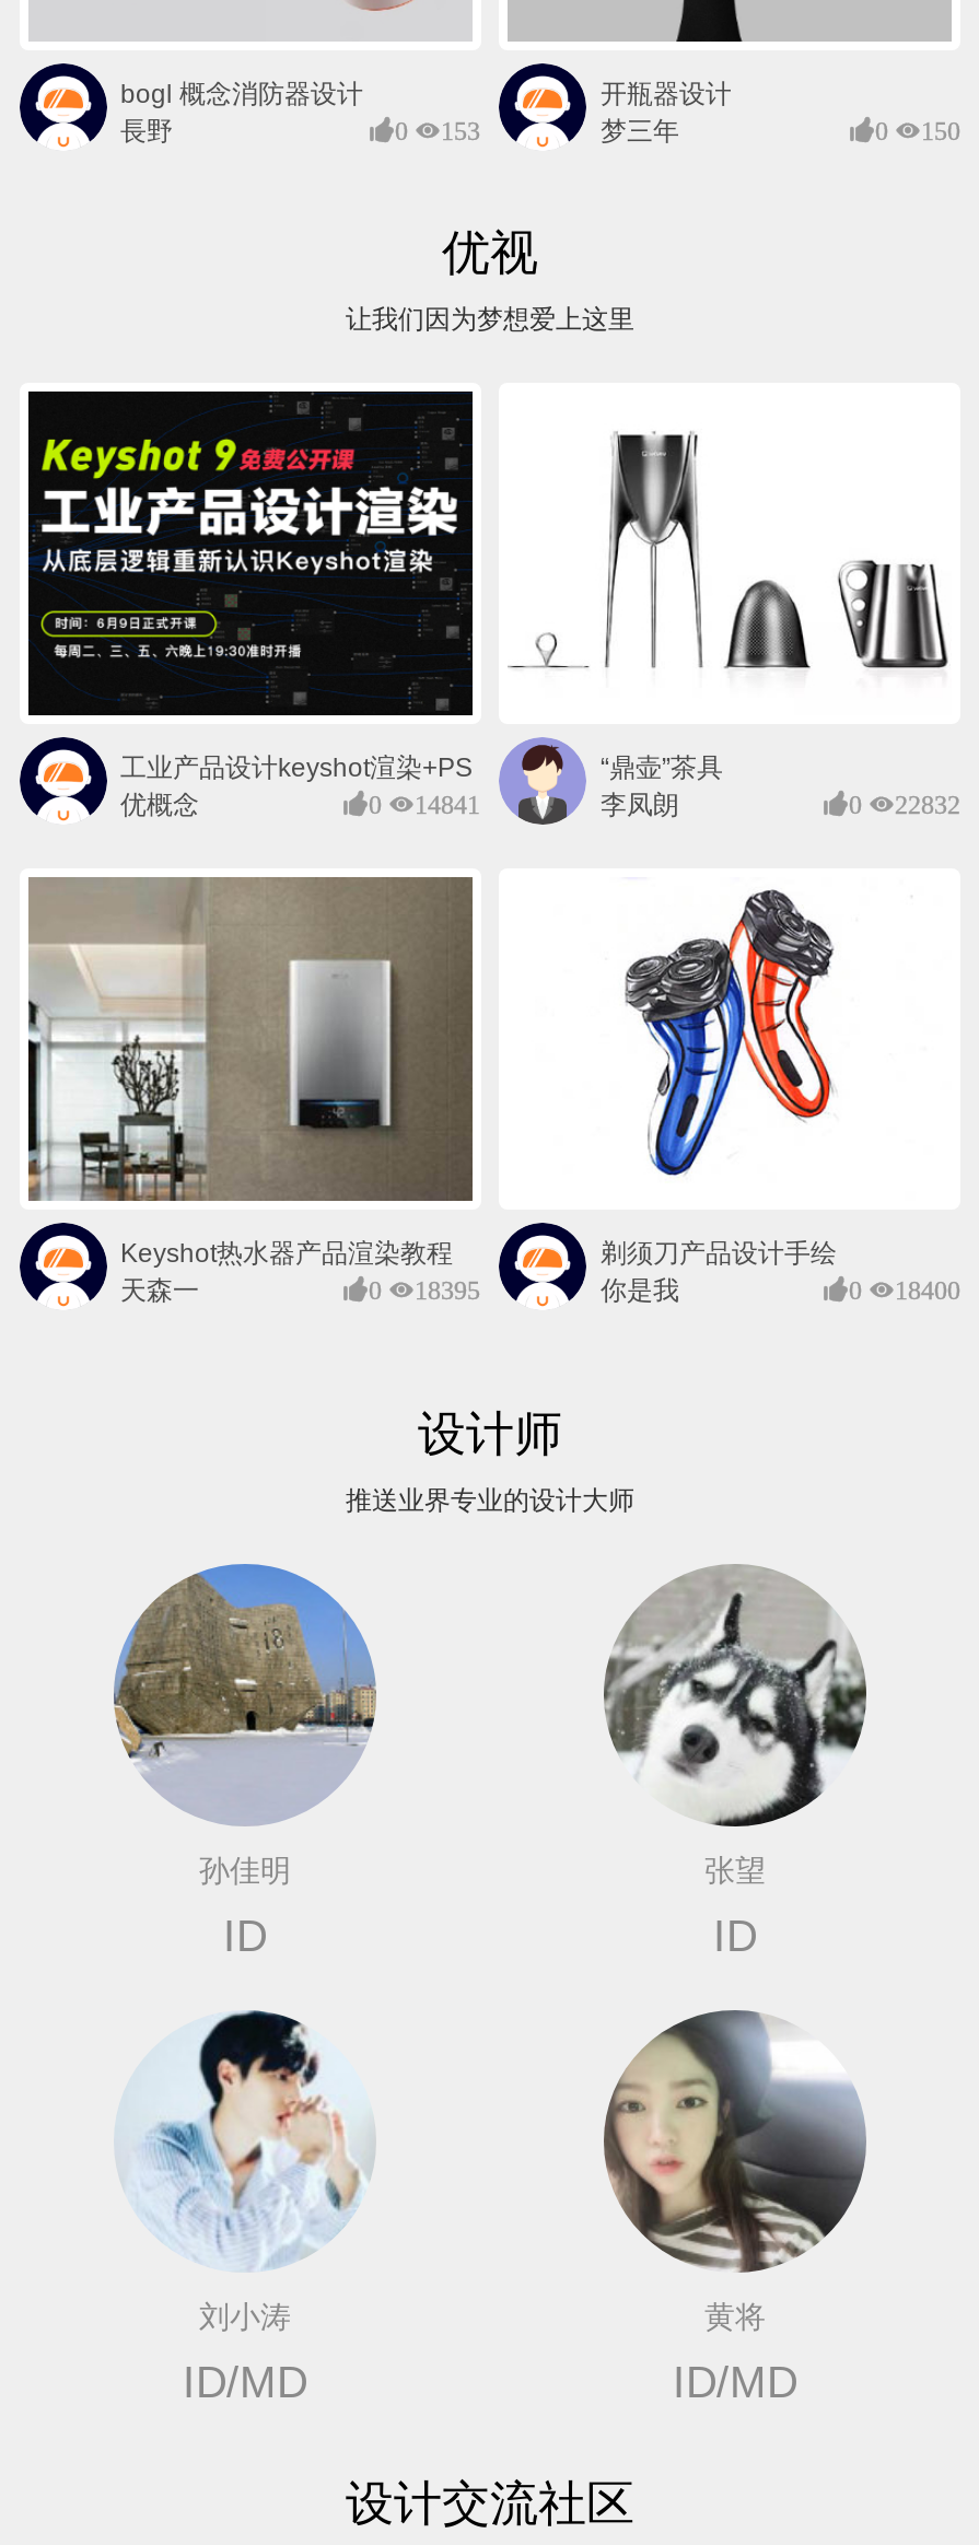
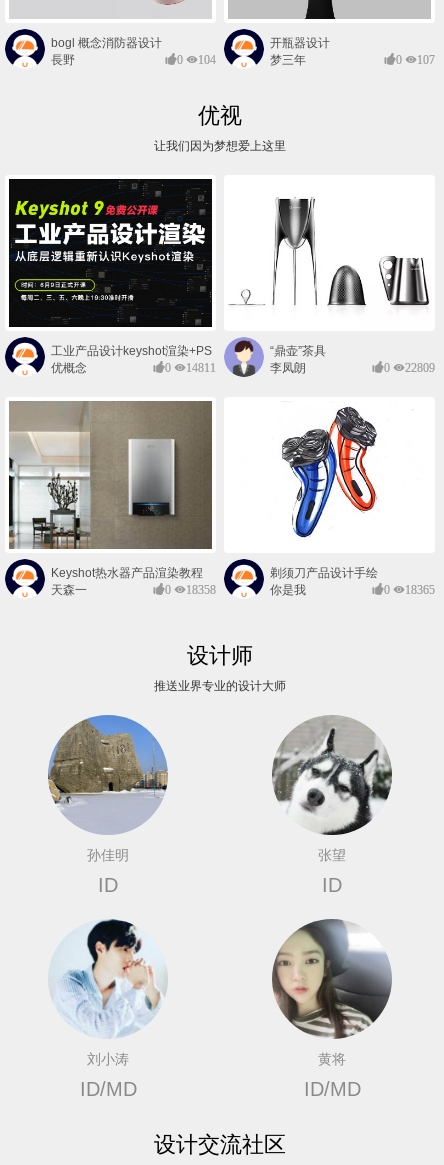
- 0 153
+ 0 104

- 0 150
+ 0 107

- 0 14841
+ 0 14811

- 0 22832
+ 0 22809

- 0 18395
+ 0 18358

- 0 18400
+ 0 18365
